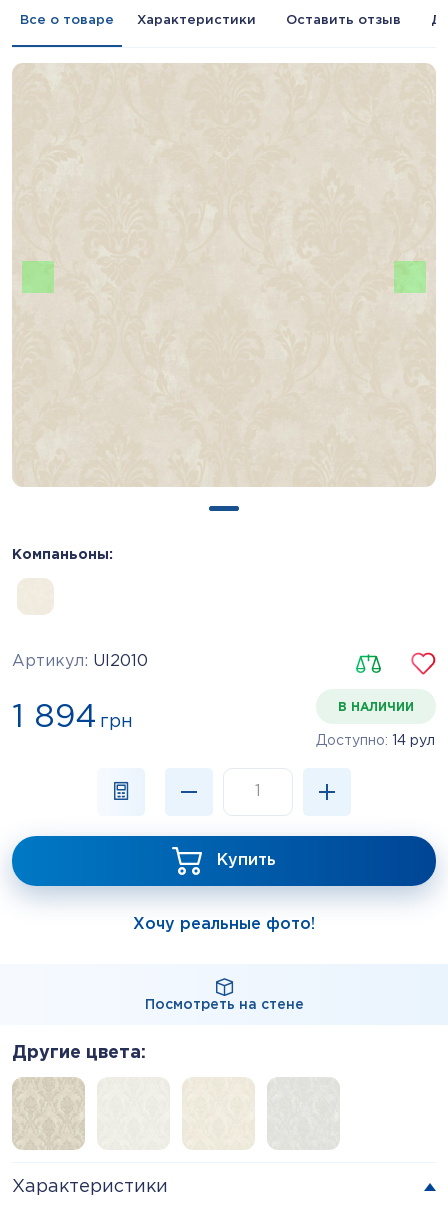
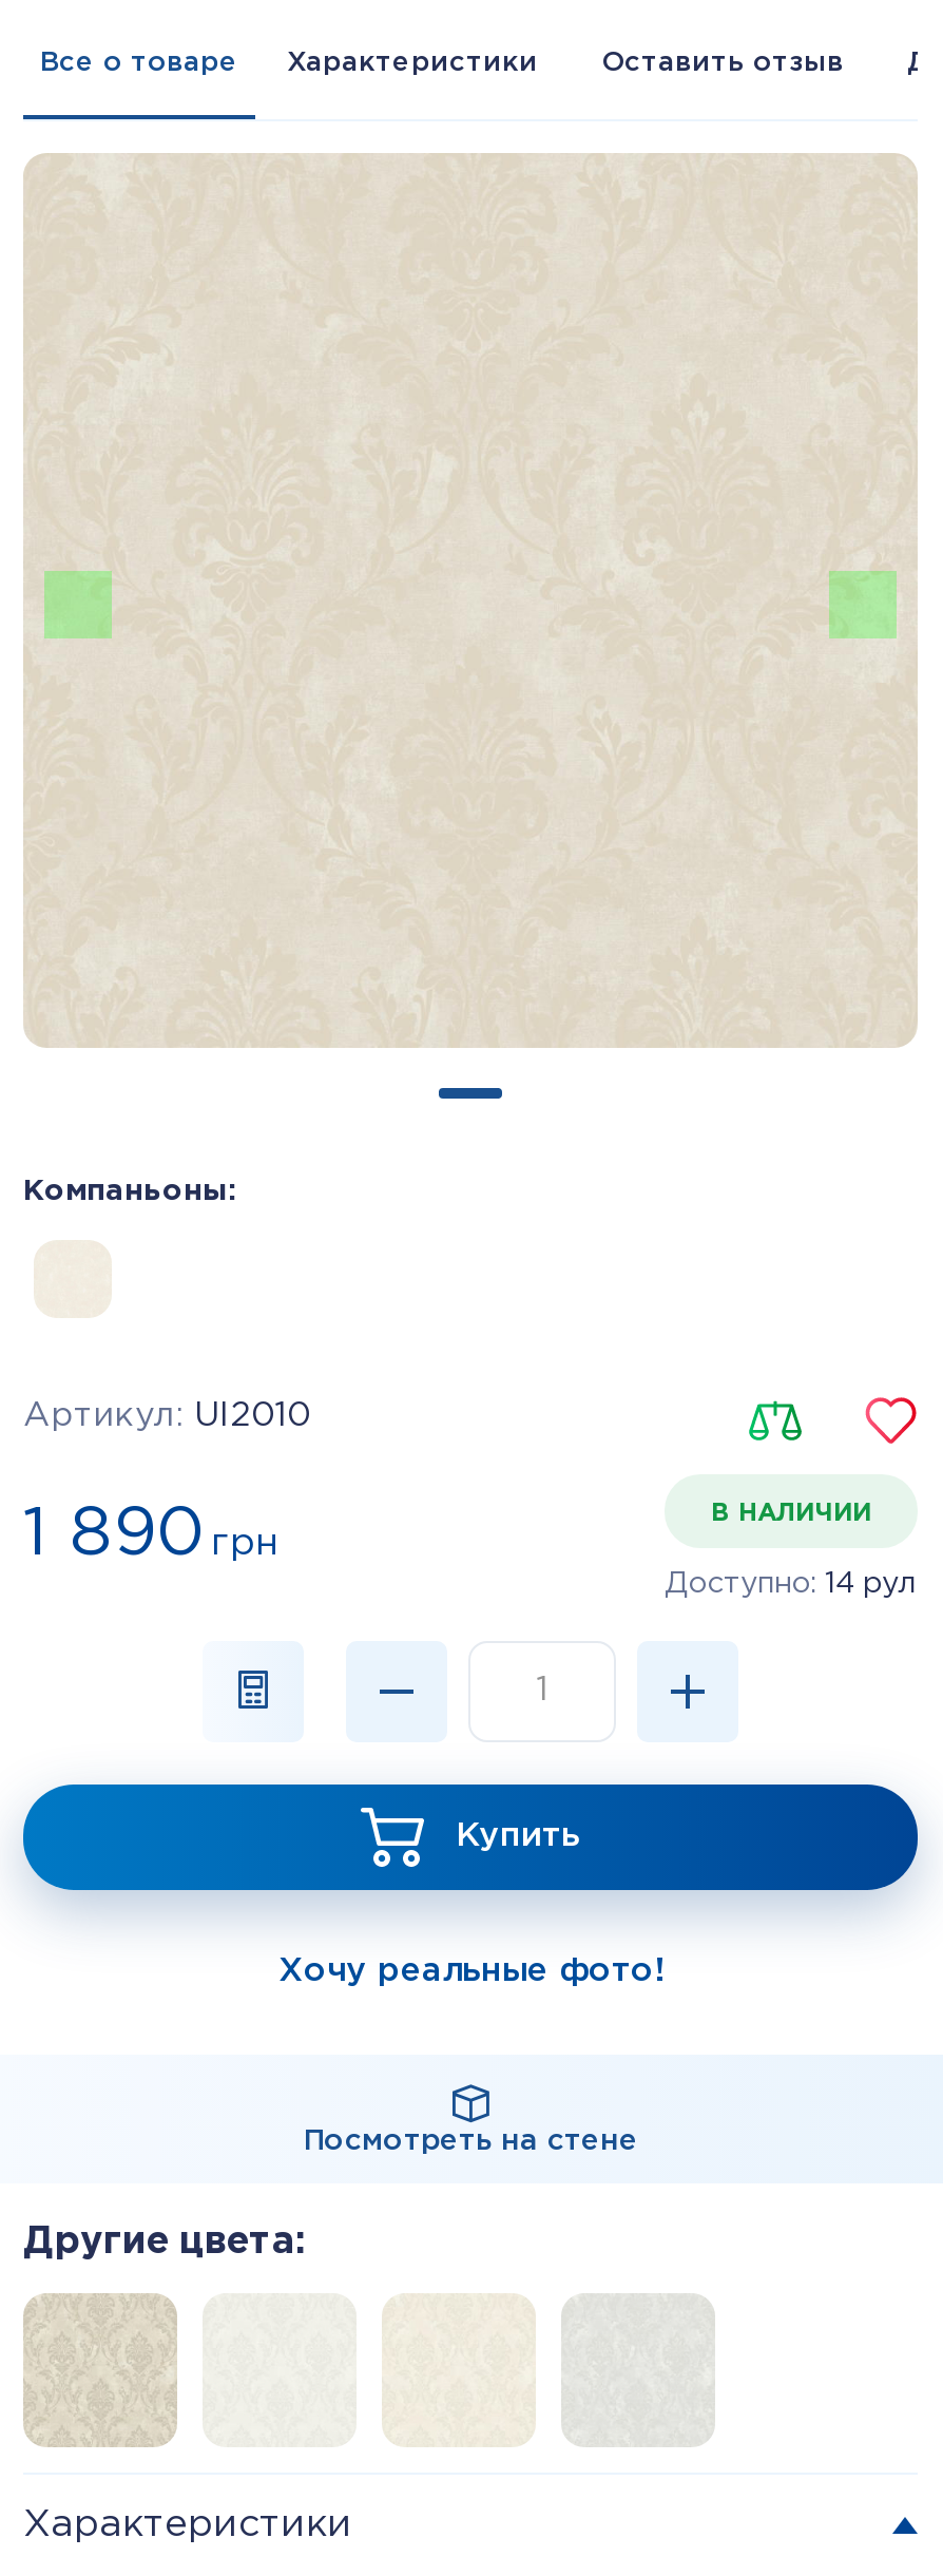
- 1 894 грн
+ 1 890 грн
